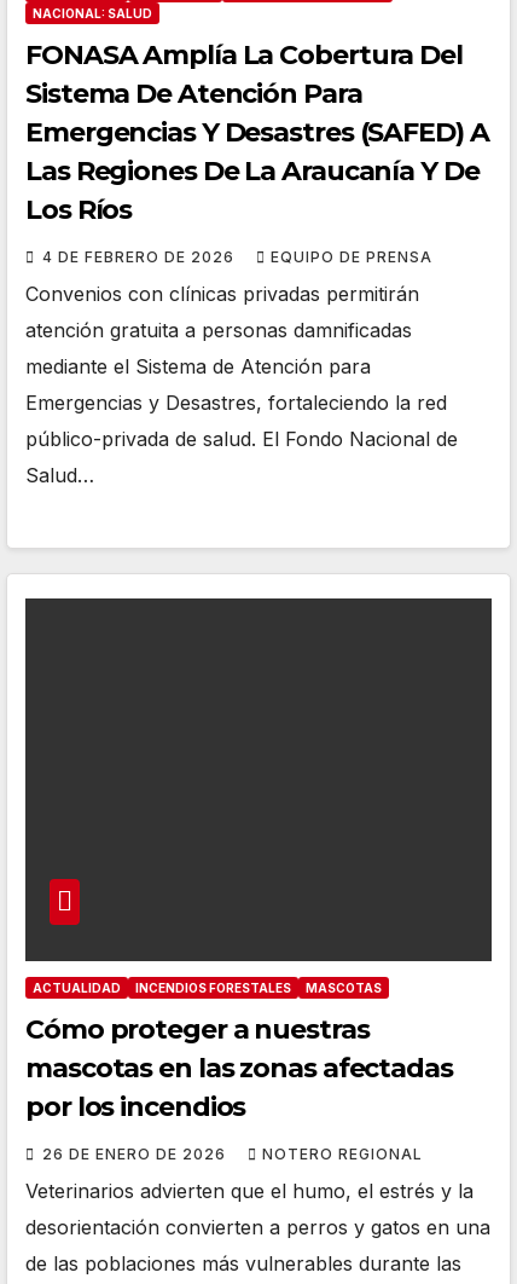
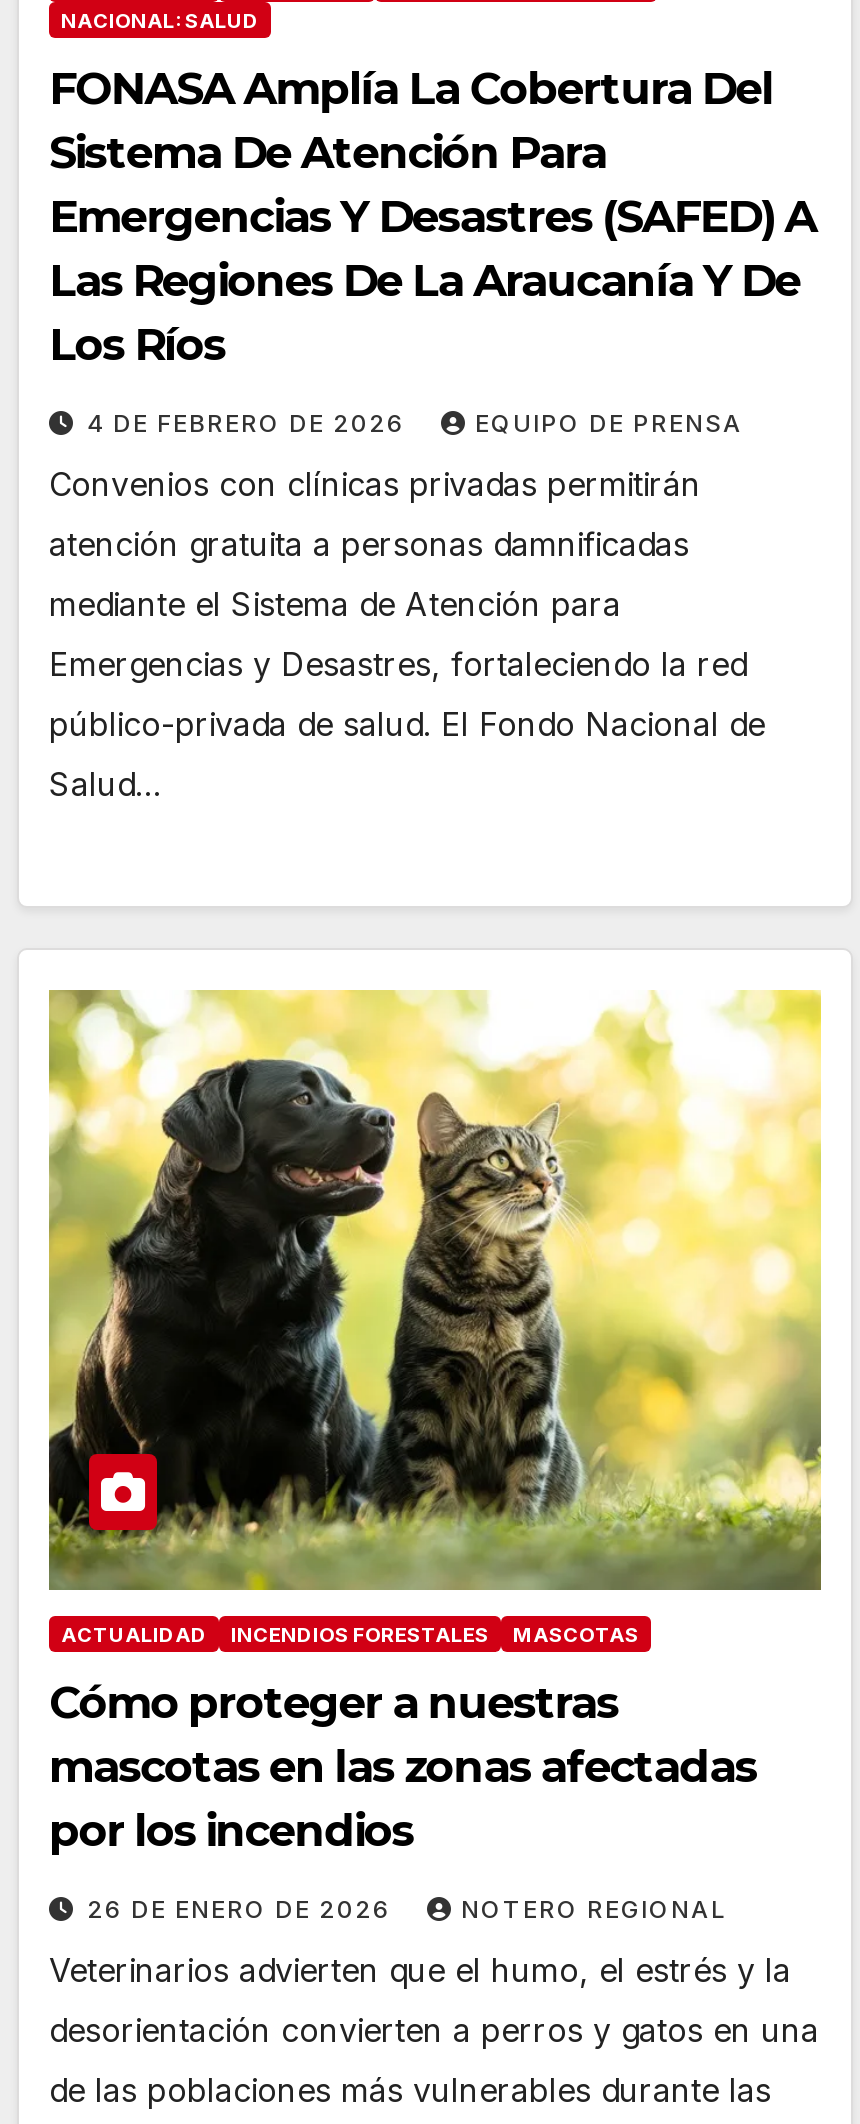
+ [image]
